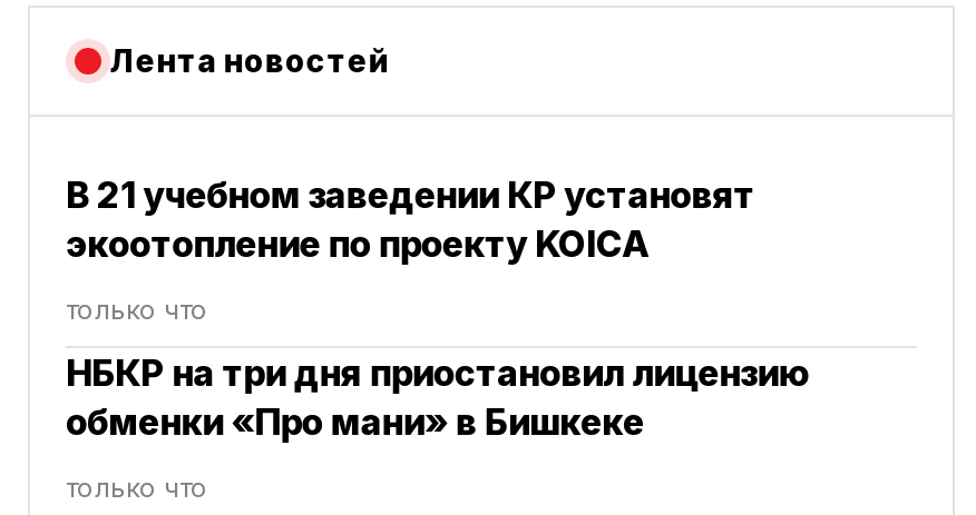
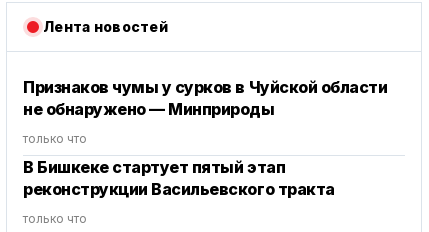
- В 21 учебном заведении КР установят
- экоотопление по проекту KOICA
+ Признаков чумы у сурков в Чуйской области
+ не обнаружено — Минприроды

- НБКР на три дня приостановил лицензию
- обменки «Про мани» в Бишкеке
+ В Бишкеке стартует пятый этап
+ реконструкции Васильевского тракта
